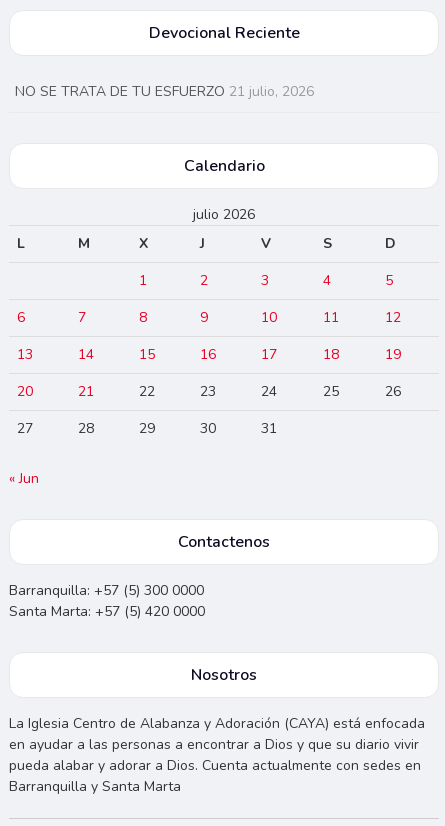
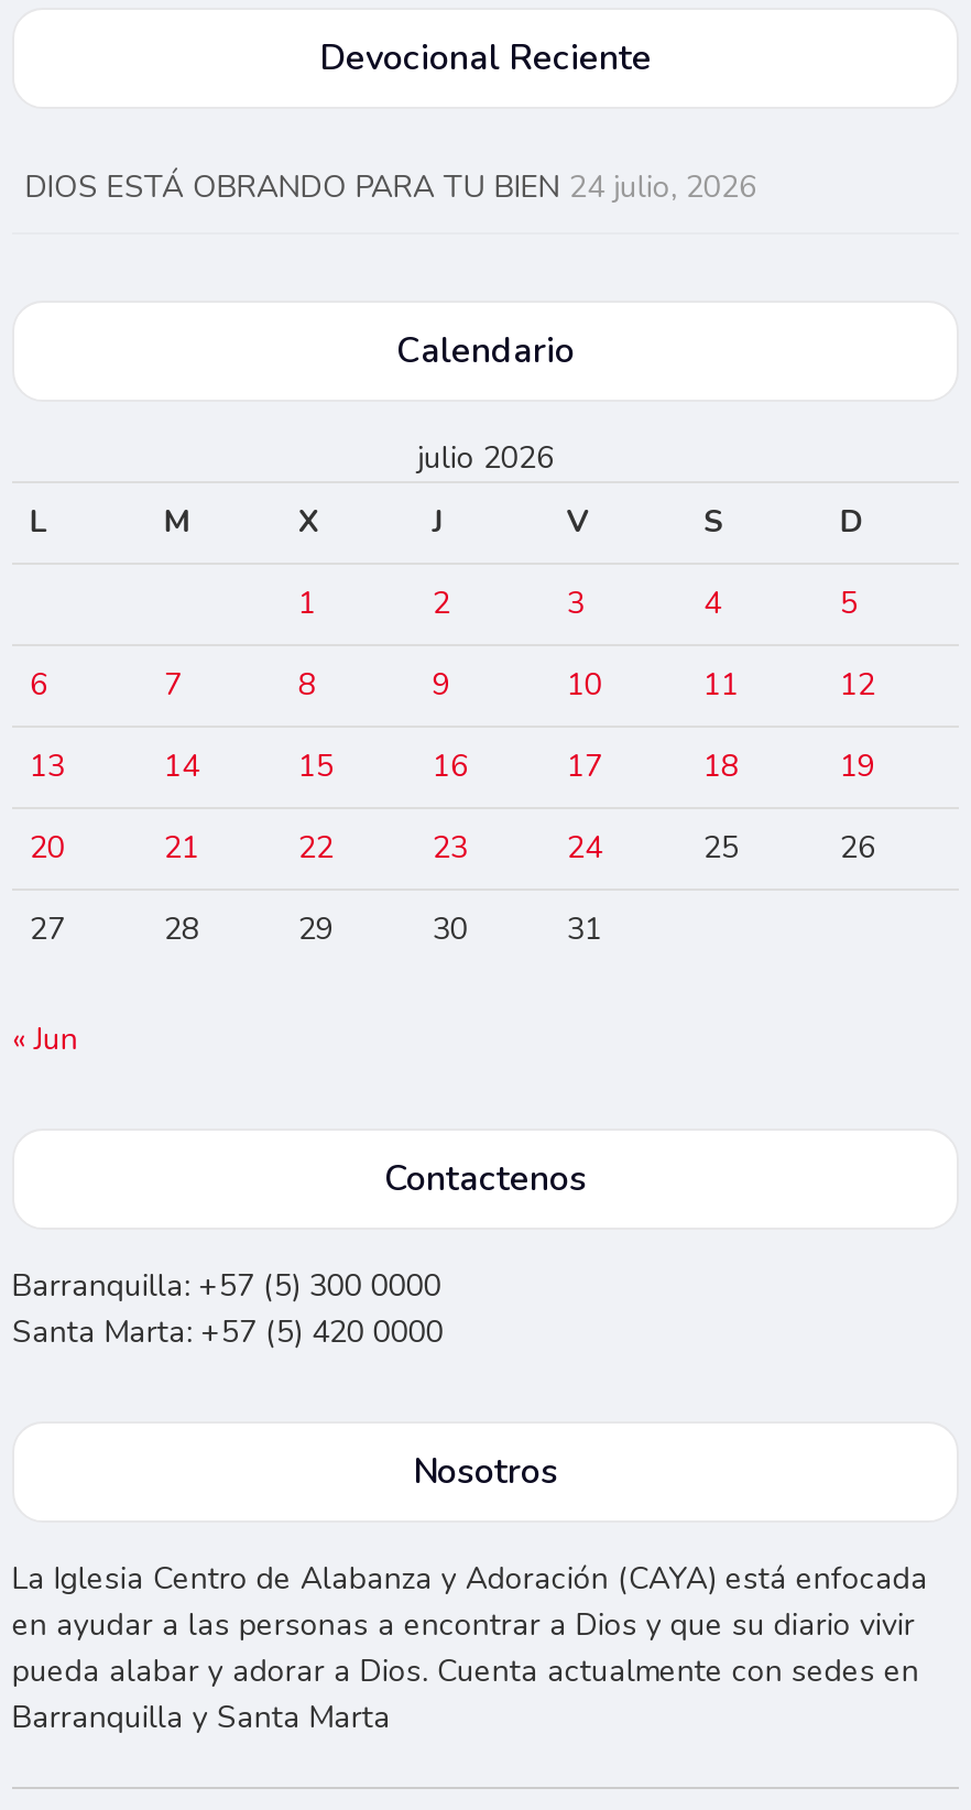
- NO SE TRATA DE TU ESFUERZO 21 julio, 2026
+ DIOS ESTÁ OBRANDO PARA TU BIEN 24 julio, 2026
